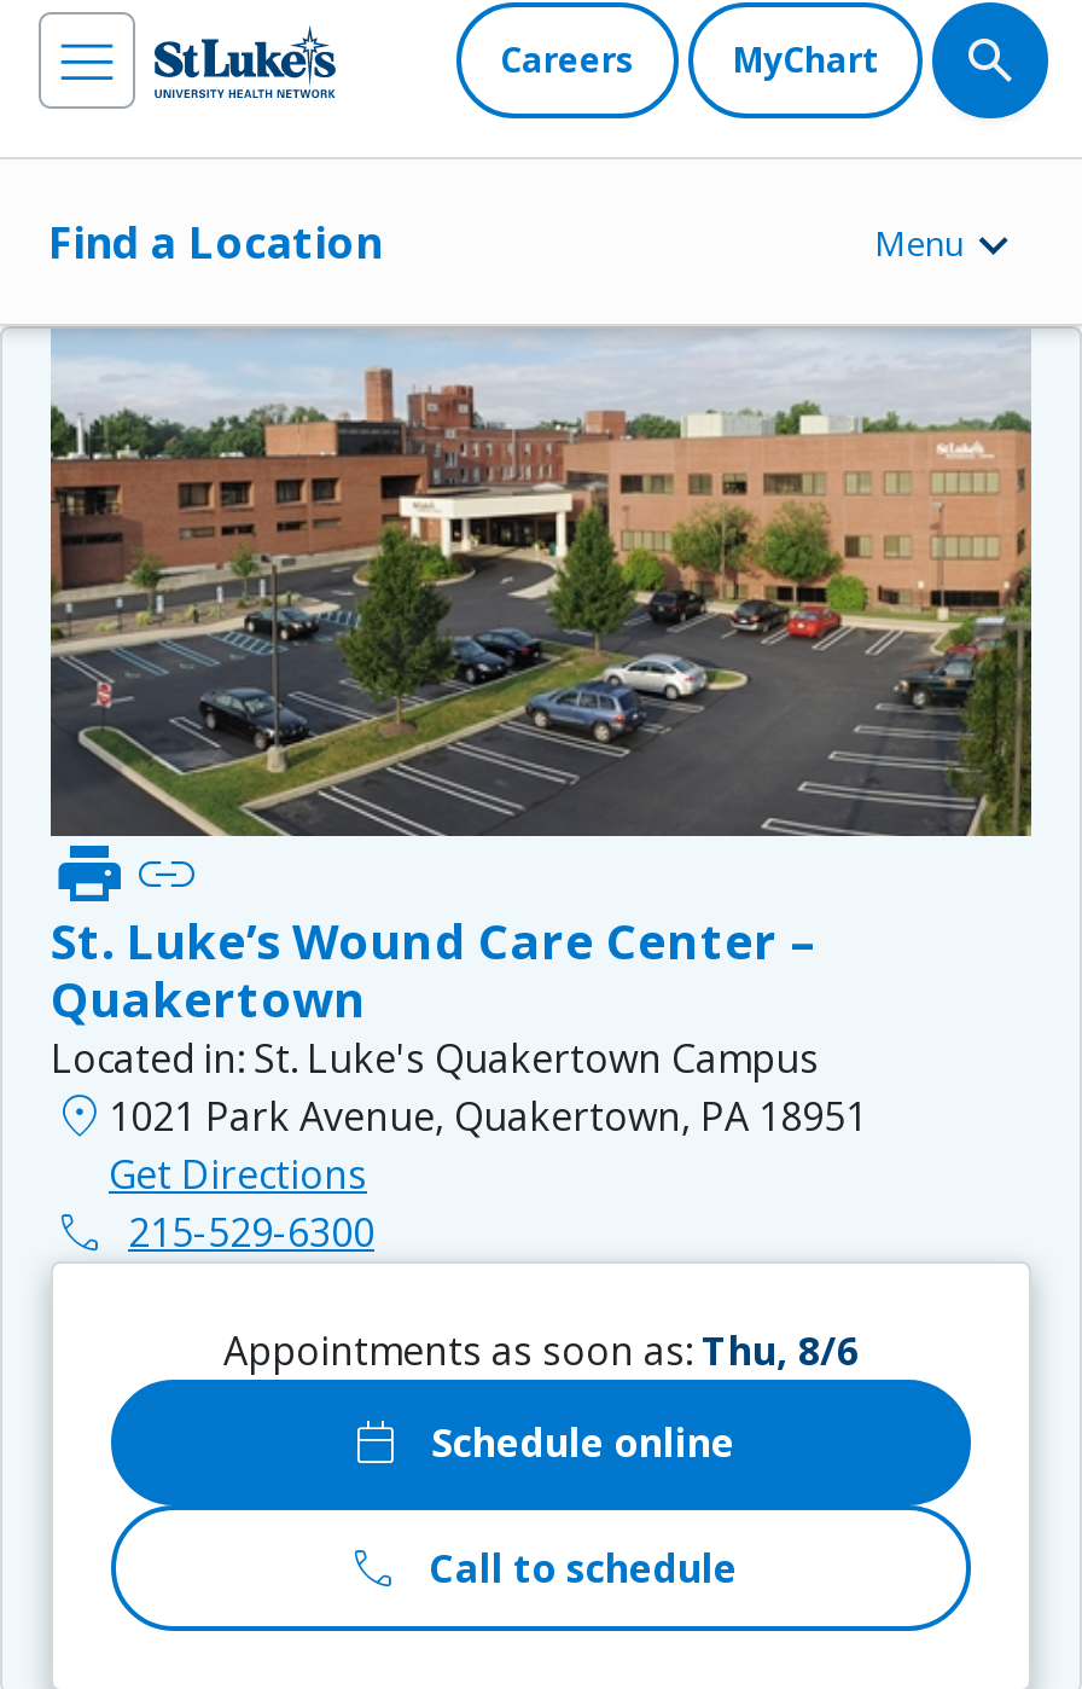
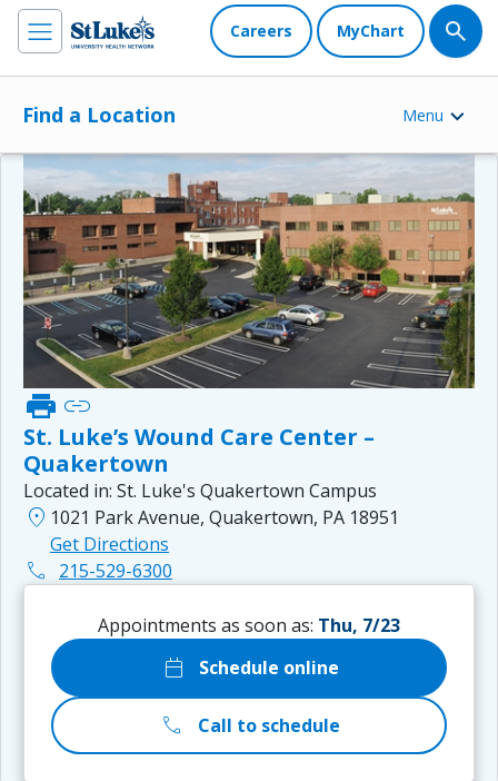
- Appointments as soon as: Thu, 8/6
+ Appointments as soon as: Thu, 7/23
